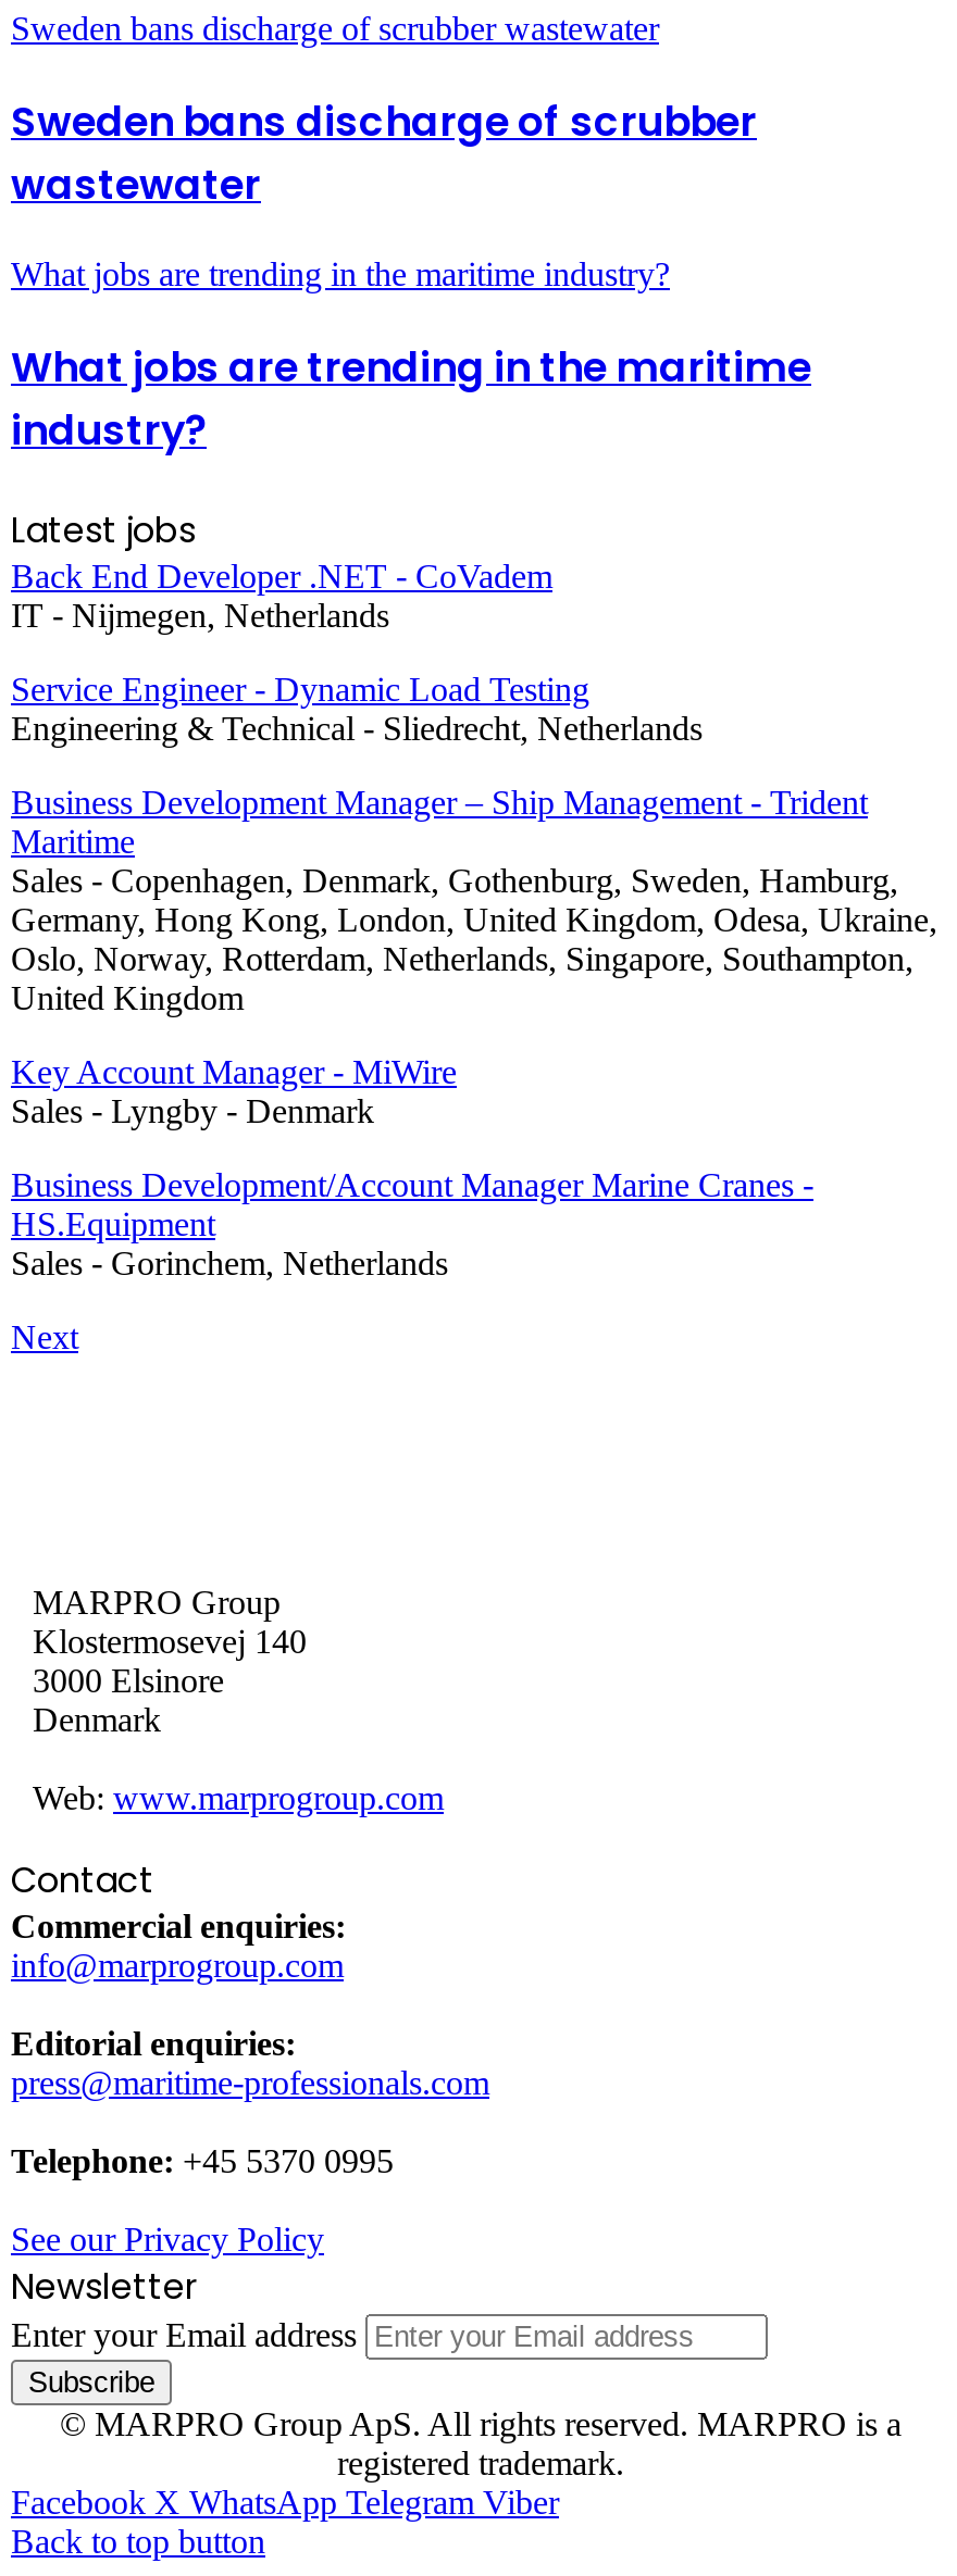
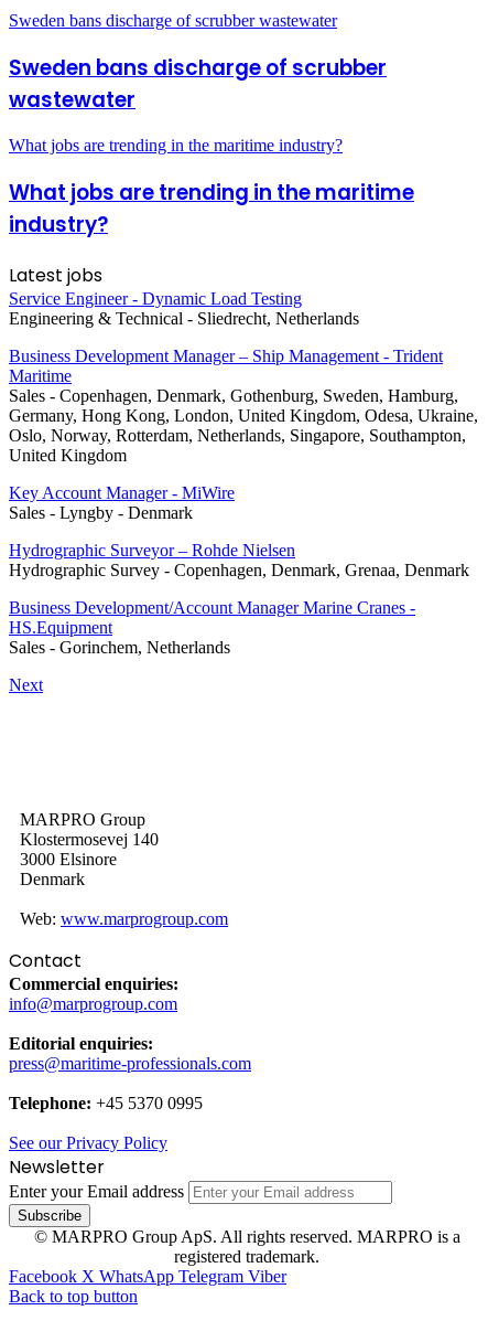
- Back End Developer .NET - CoVadem
- IT - Nijmegen, Netherlands

moved up: Service Engineer - Dynamic Load Testing | Engineering & Technical - Sliedrecht, Netherlands | Business Development Manager – Ship Management - Trident | ... | Key Account Manager - MiWire | Sales - Lyngby - Denmark

+ Hydrographic Surveyor – Rohde Nielsen
+ Hydrographic Survey - Copenhagen, Denmark, Grenaa, Denmark
